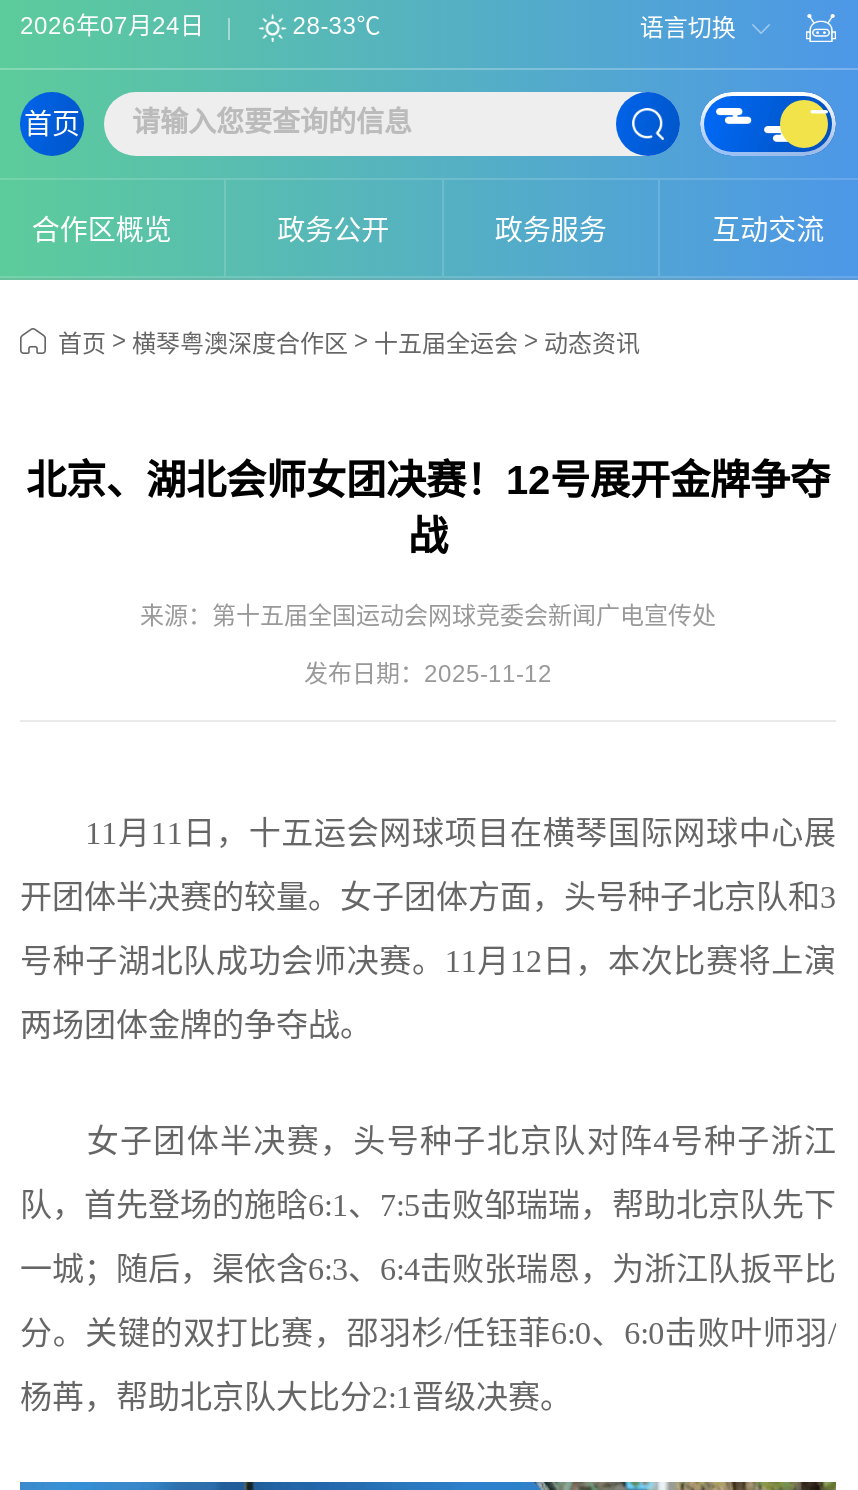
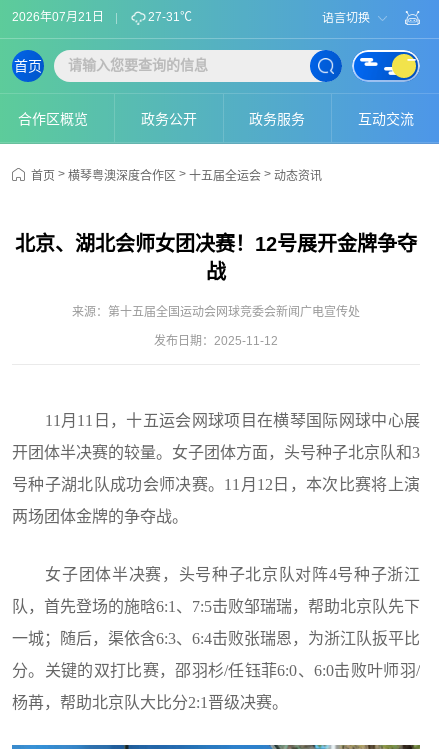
- 2026年07月24日
+ 2026年07月21日

- 28-33℃
+ 27-31℃
